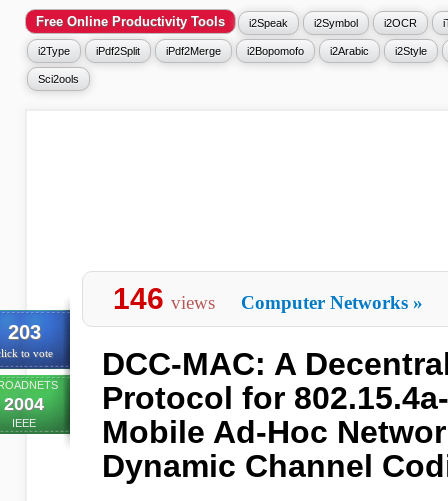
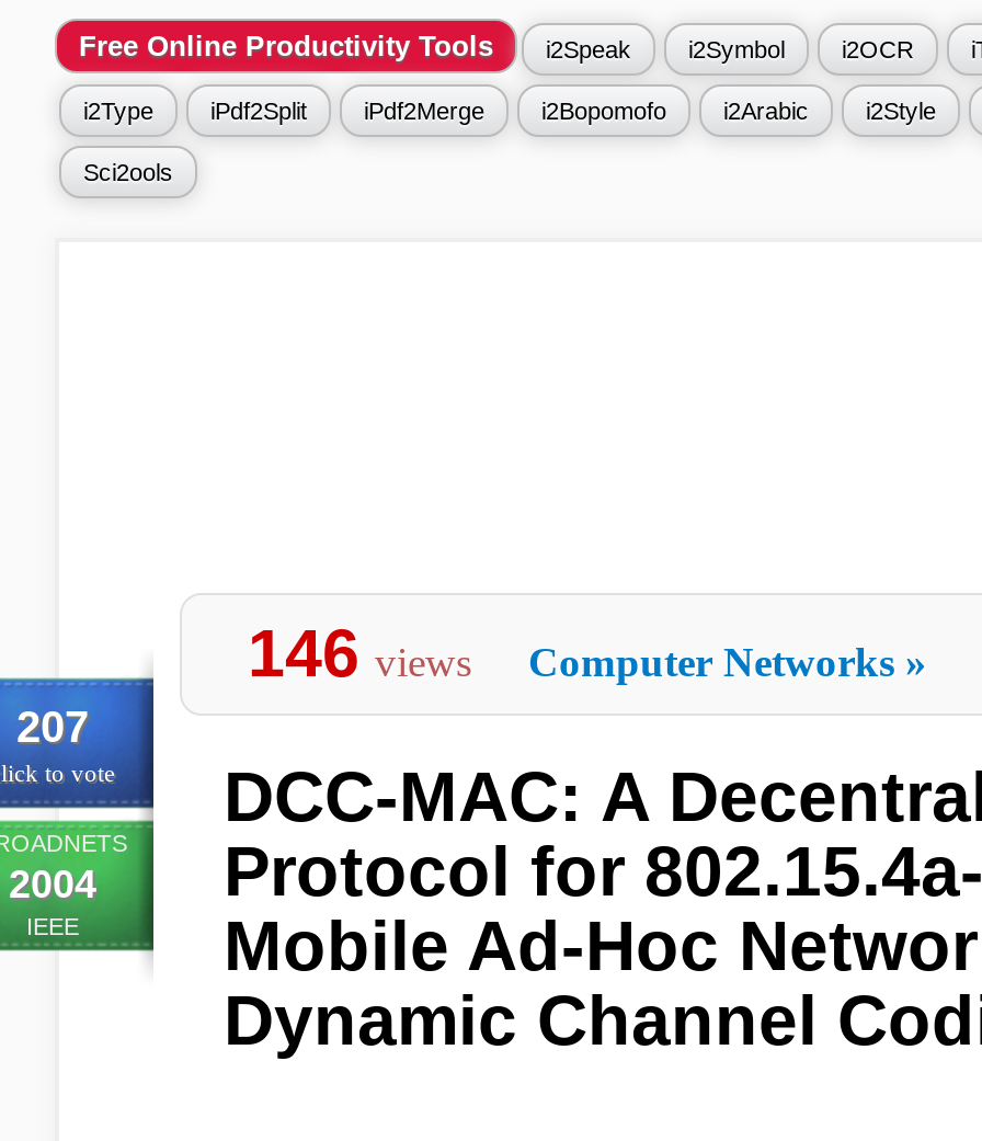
- 203
+ 207
